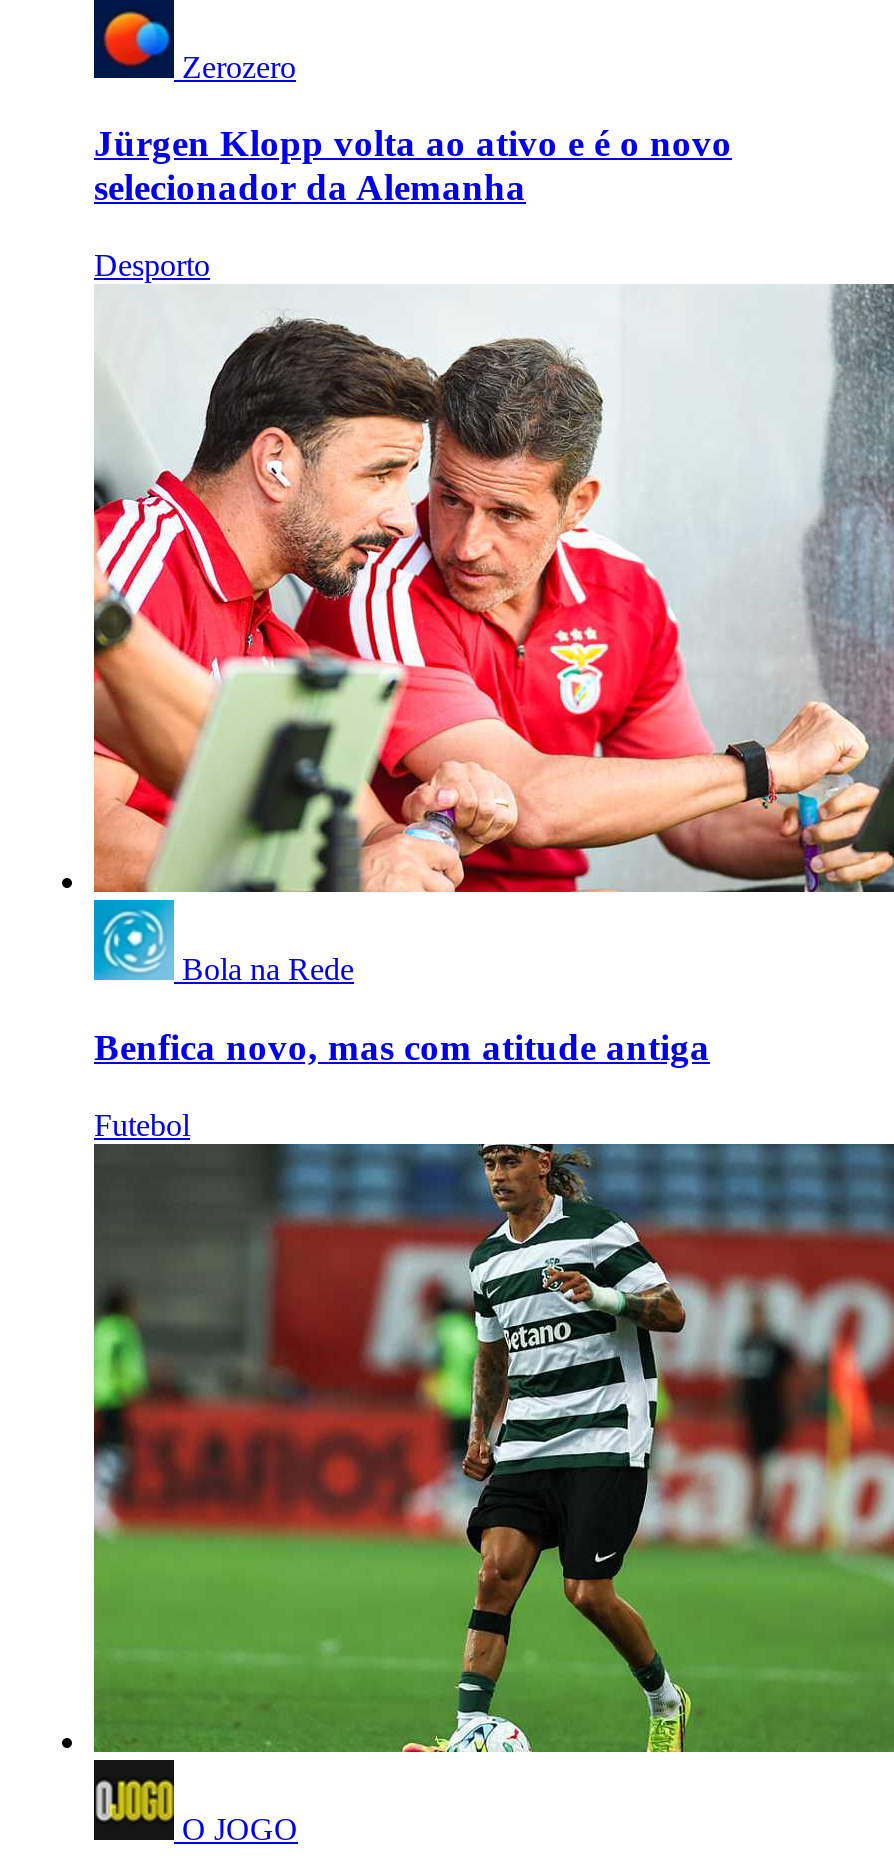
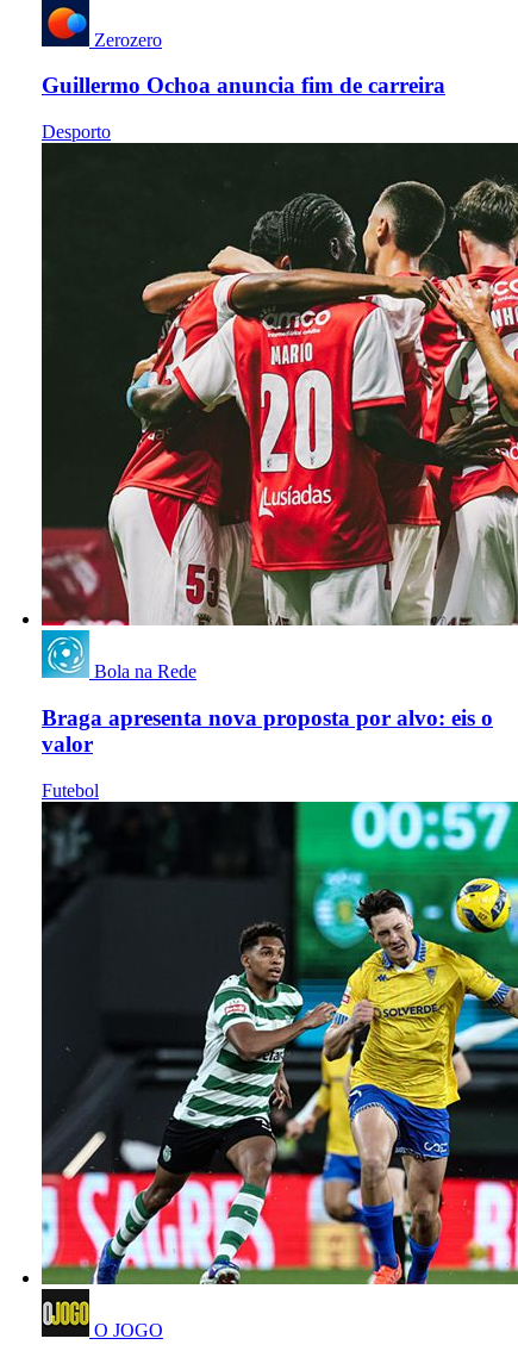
- Jürgen Klopp volta ao ativo e é o novo
- selecionador da Alemanha
+ Guillermo Ochoa anuncia fim de carreira

moved up: Desporto

- [image]
+ [image]

- Benfica novo, mas com atitude antiga
+ Braga apresenta nova proposta por alvo: eis o
+ valor

- [image]
+ [image]
